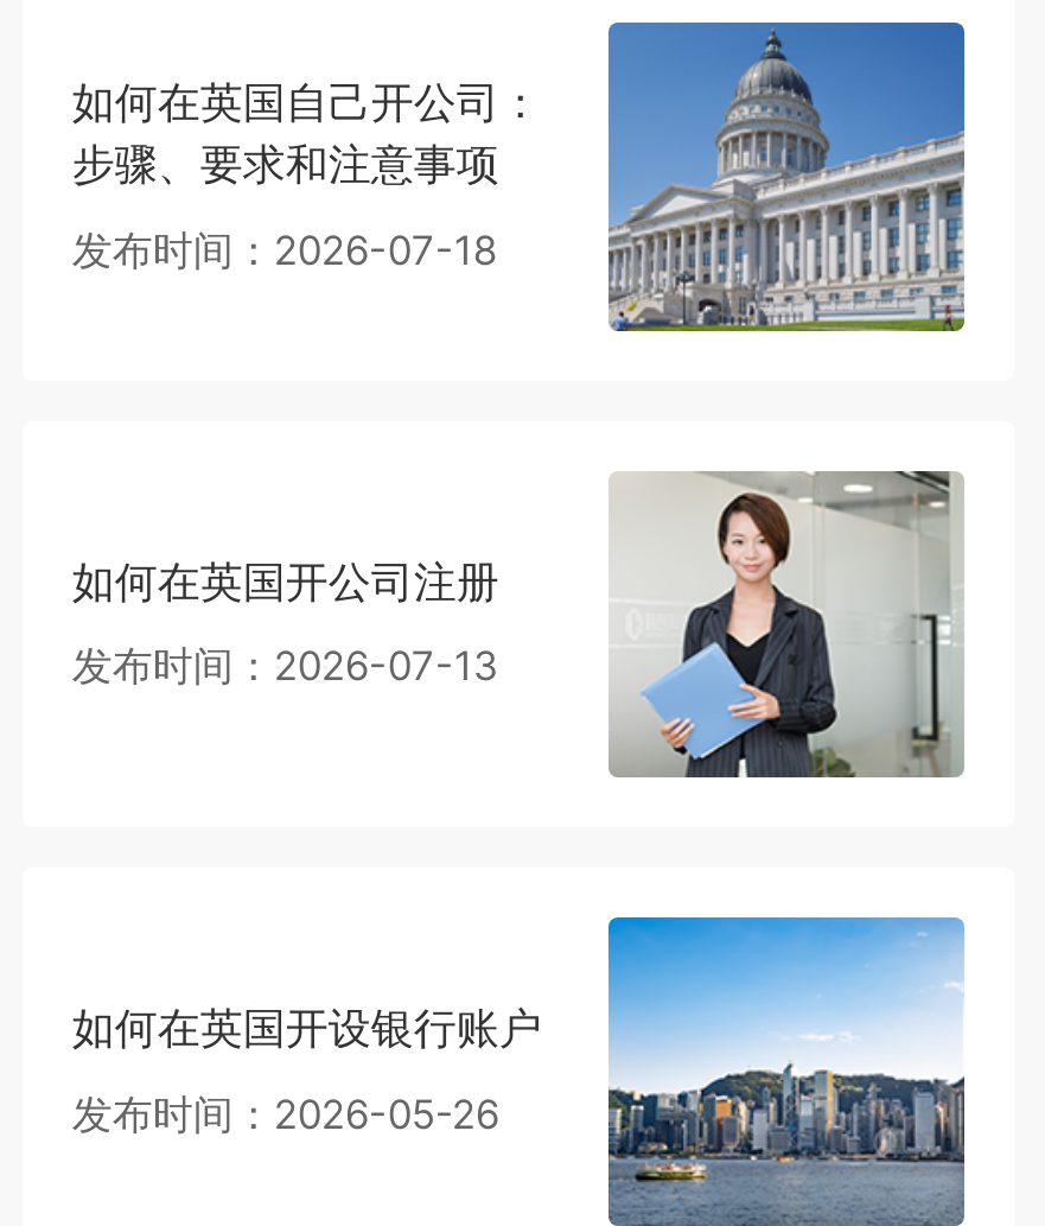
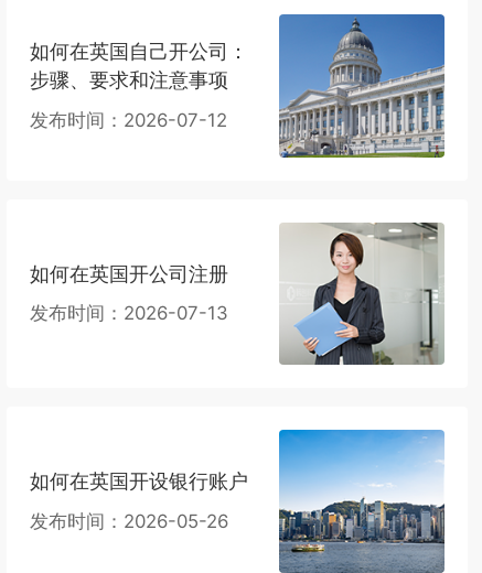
- 发布时间：2026-07-18
+ 发布时间：2026-07-12
